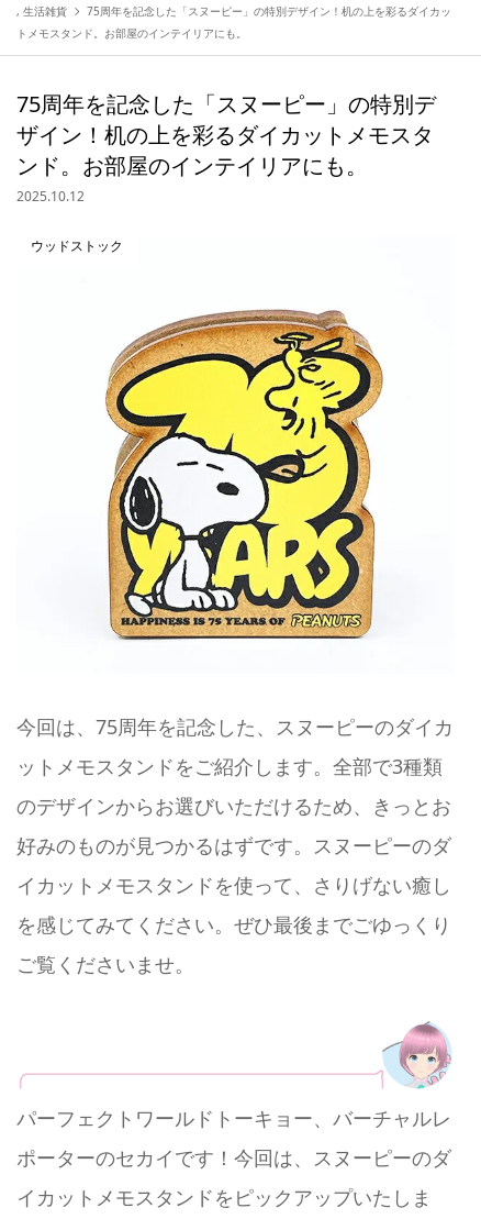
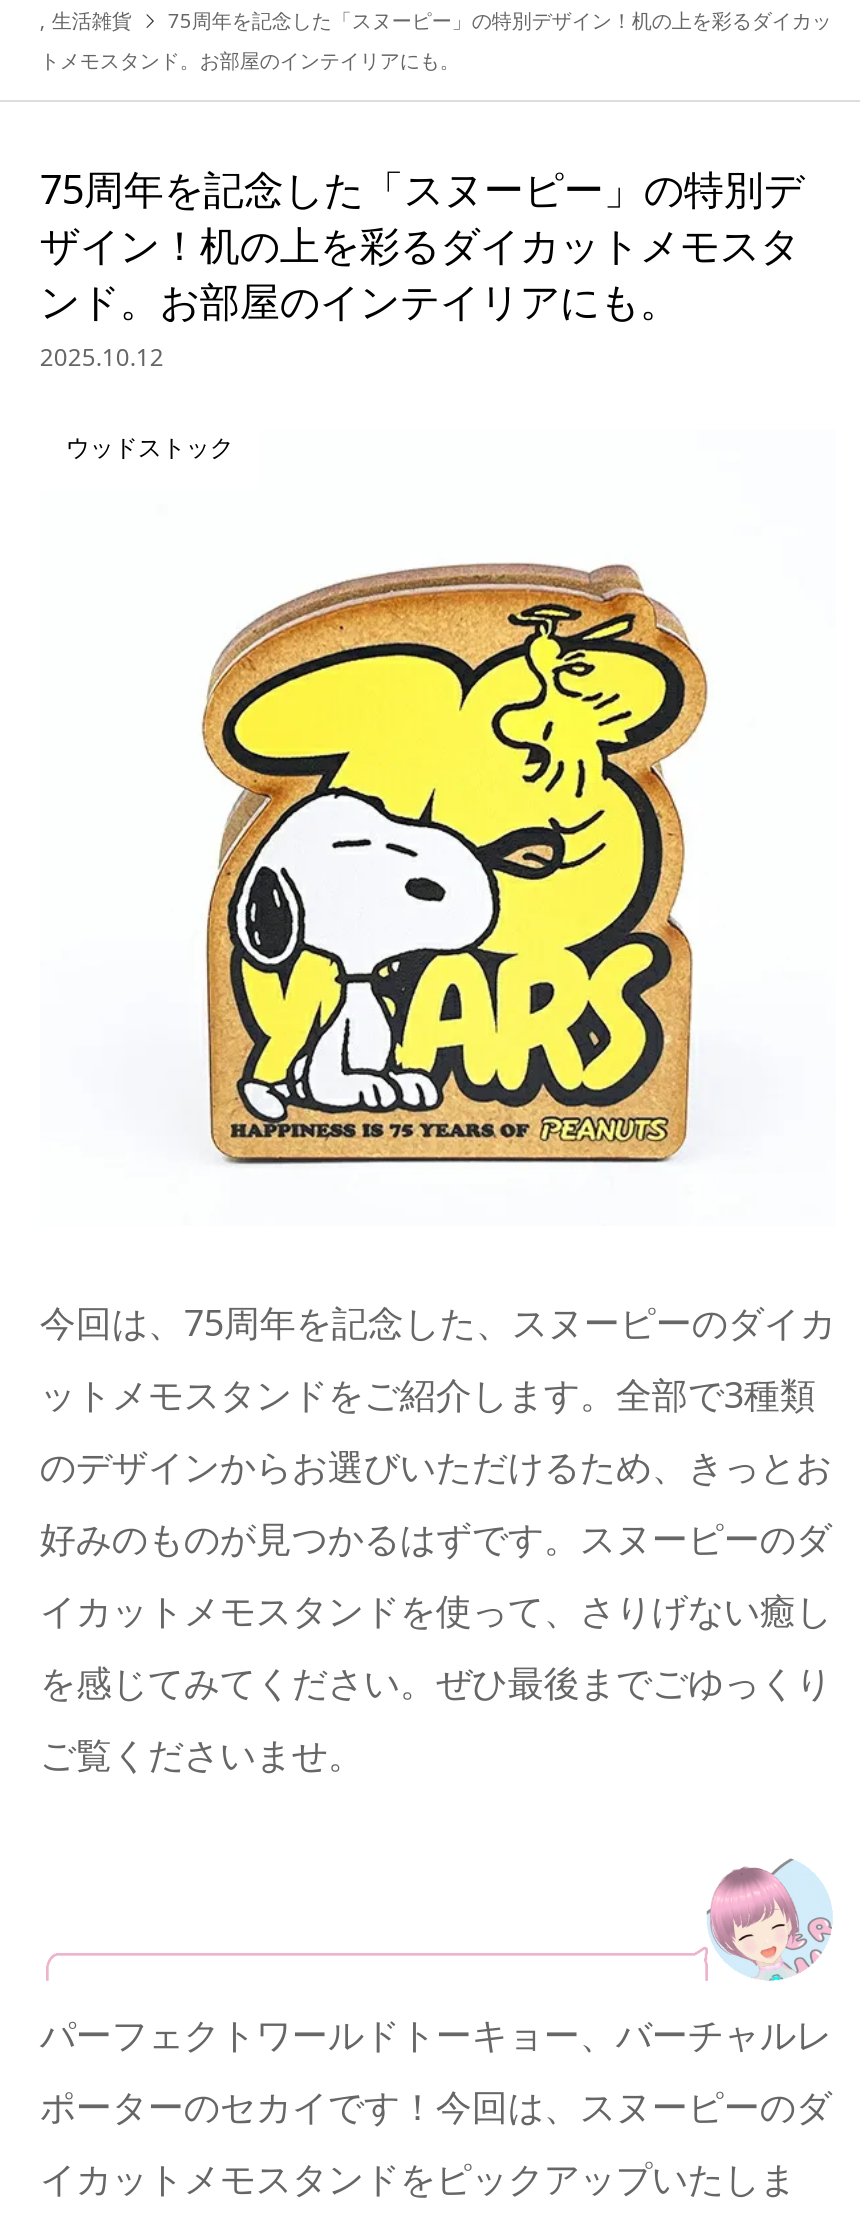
- [image]
+ [image]
